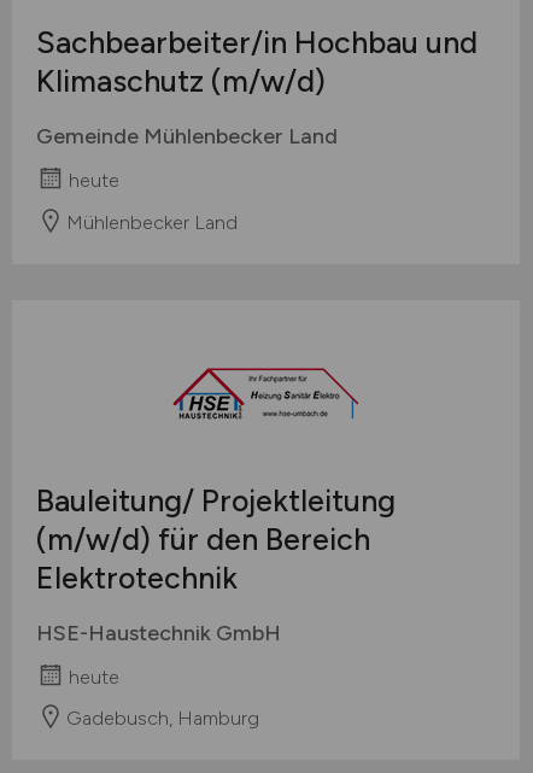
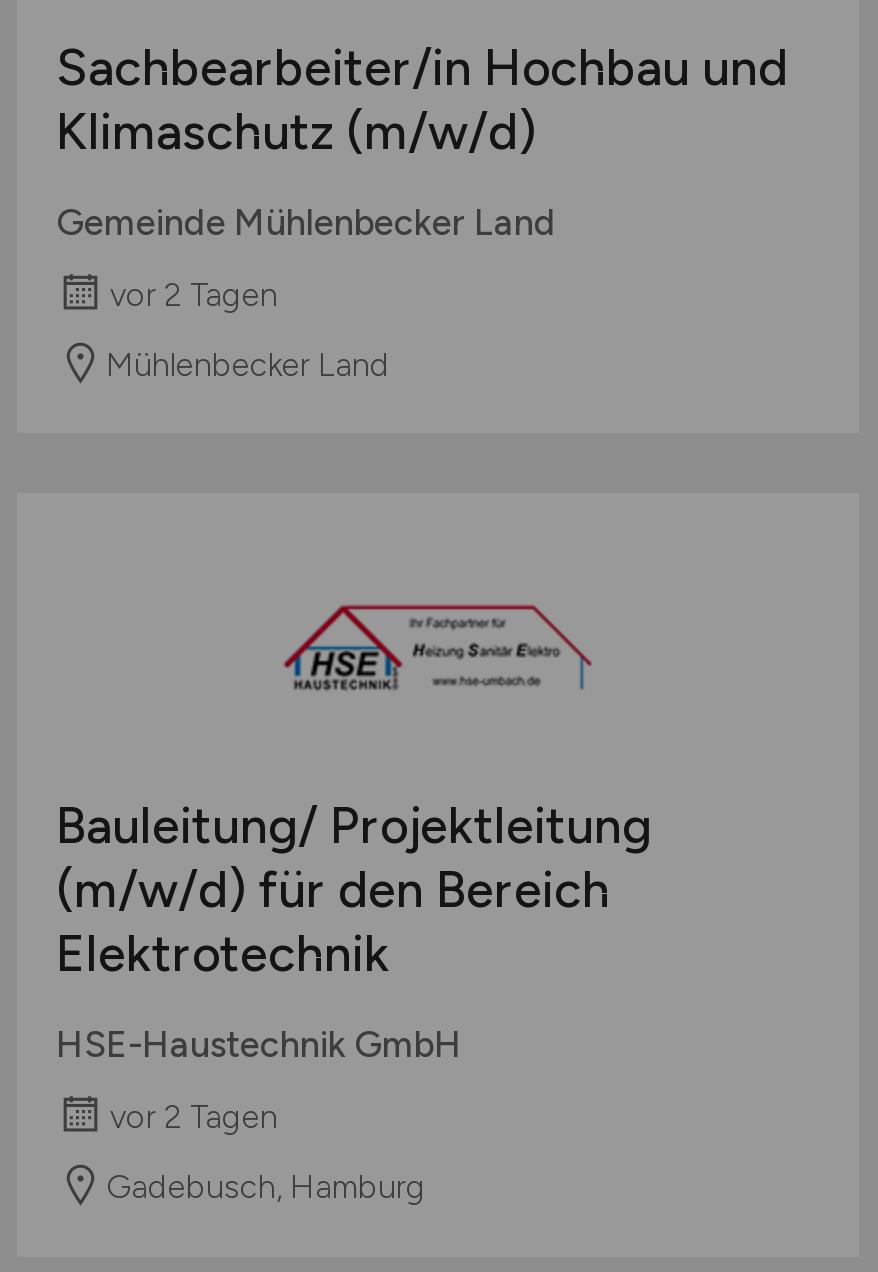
- heute
+ vor 2 Tagen

- heute
+ vor 2 Tagen
